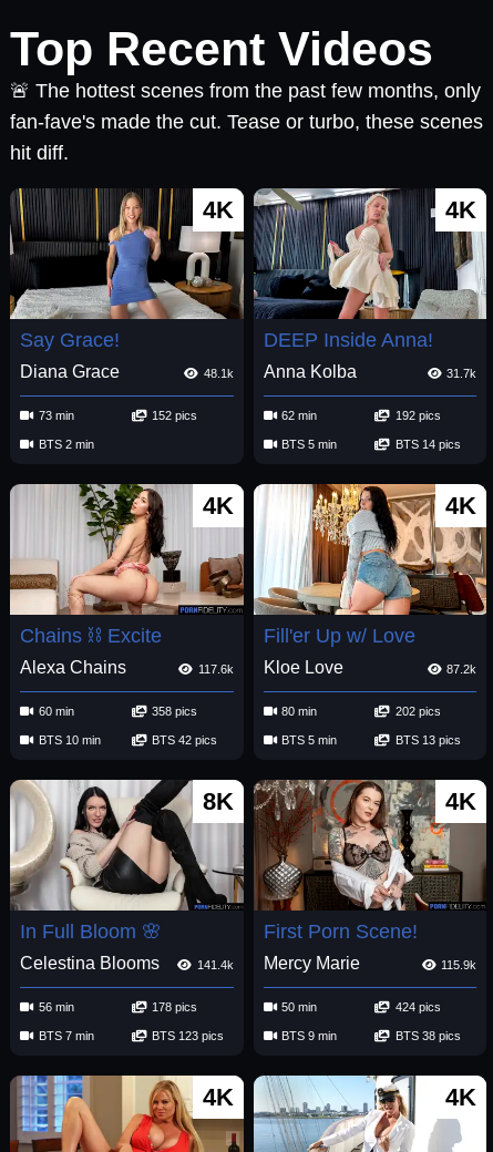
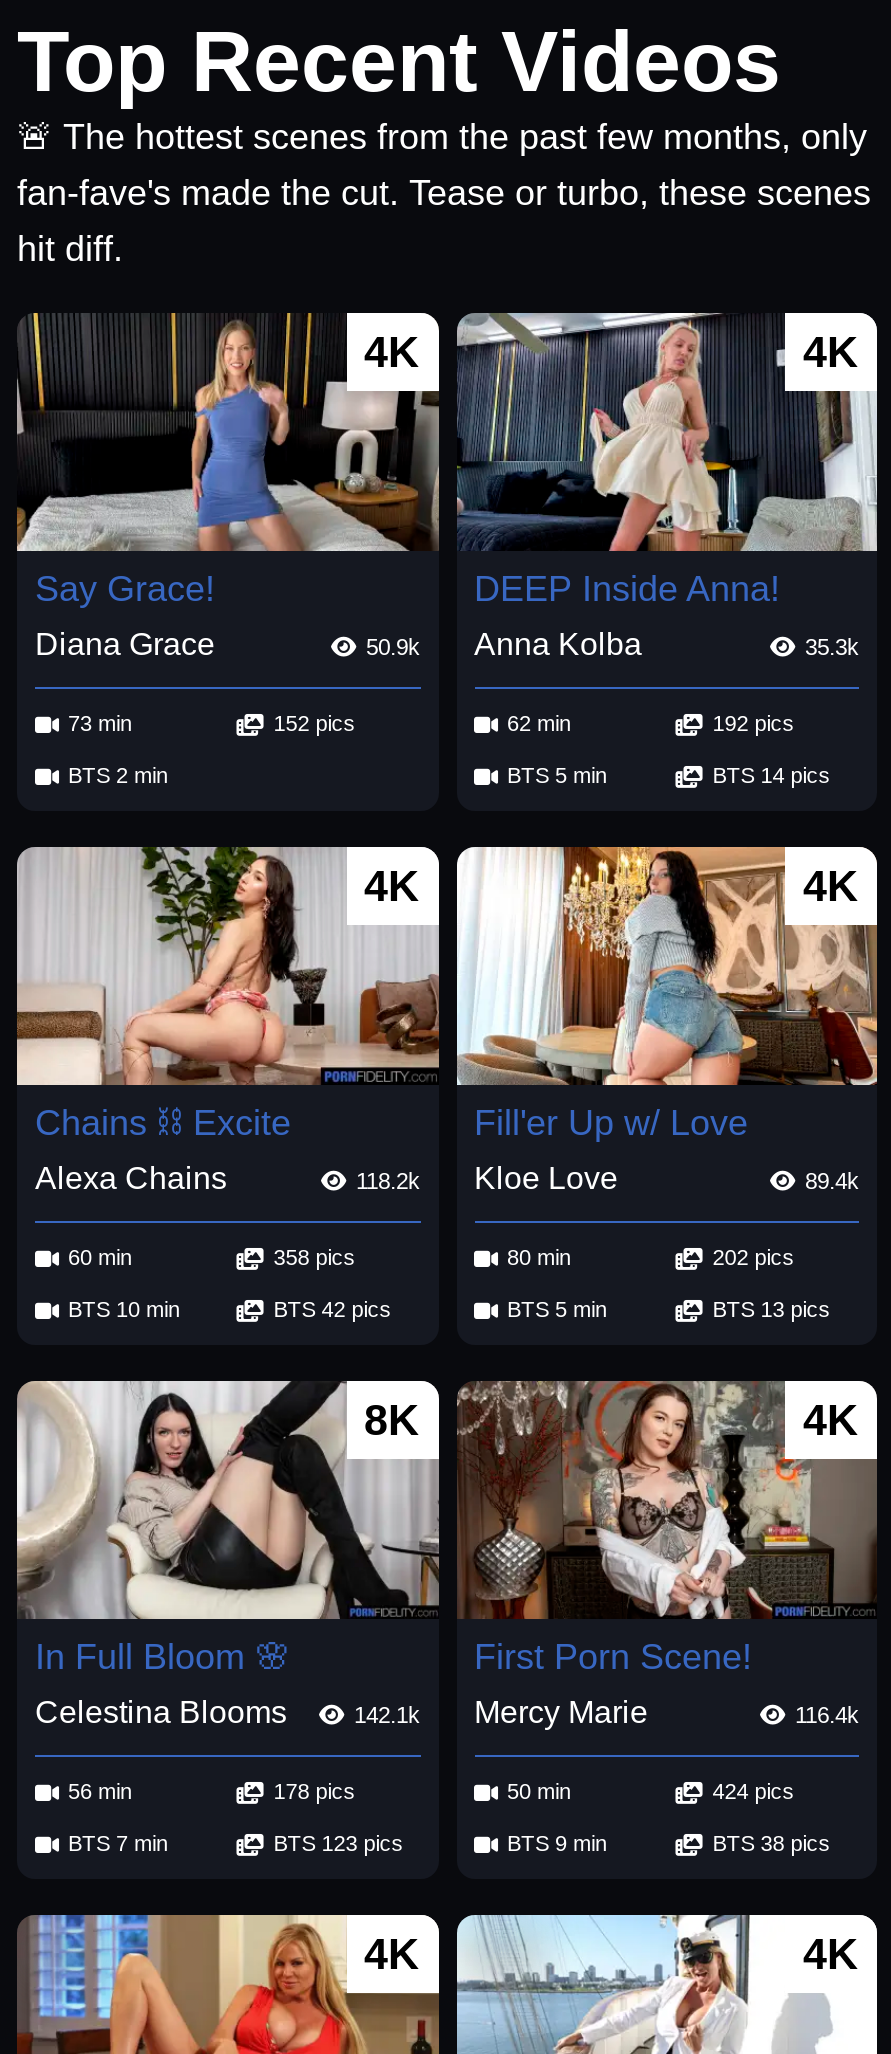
- 48.1k
+ 50.9k

- 31.7k
+ 35.3k

- 117.6k
+ 118.2k

- 87.2k
+ 89.4k

- 141.4k
+ 142.1k

- 115.9k
+ 116.4k
